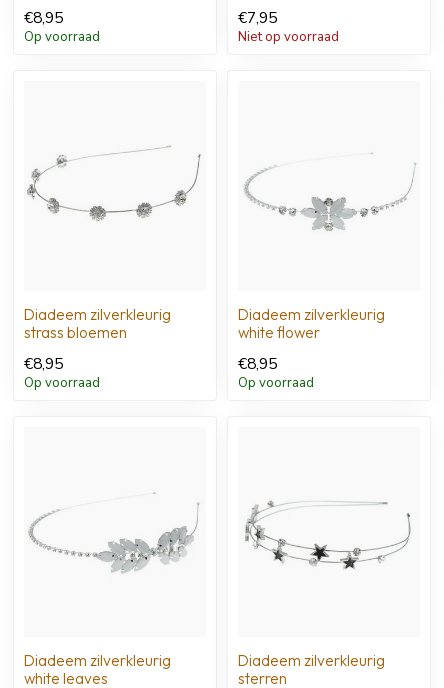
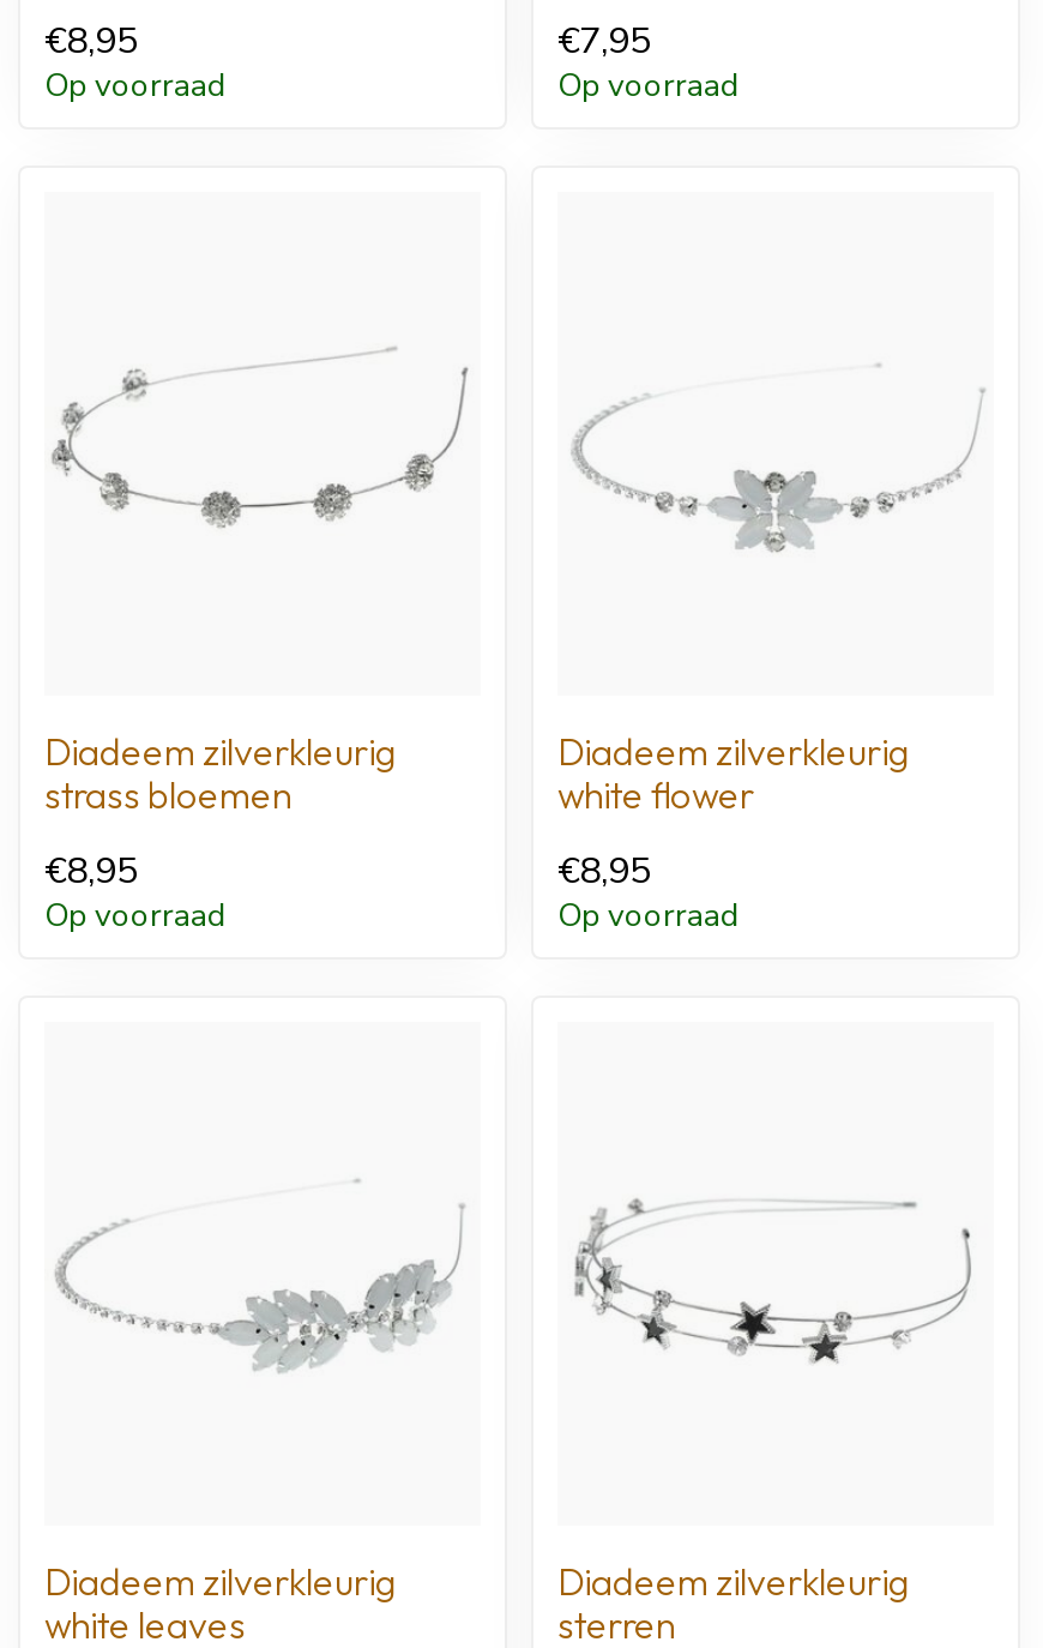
- Niet op voorraad
+ Op voorraad
